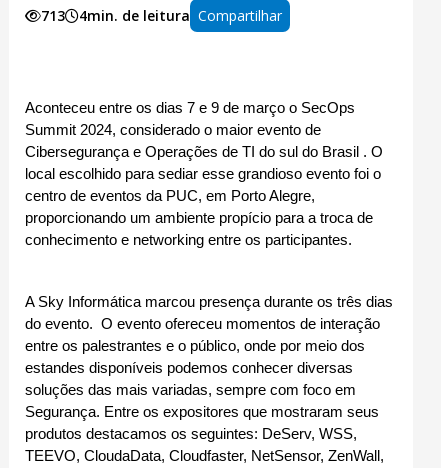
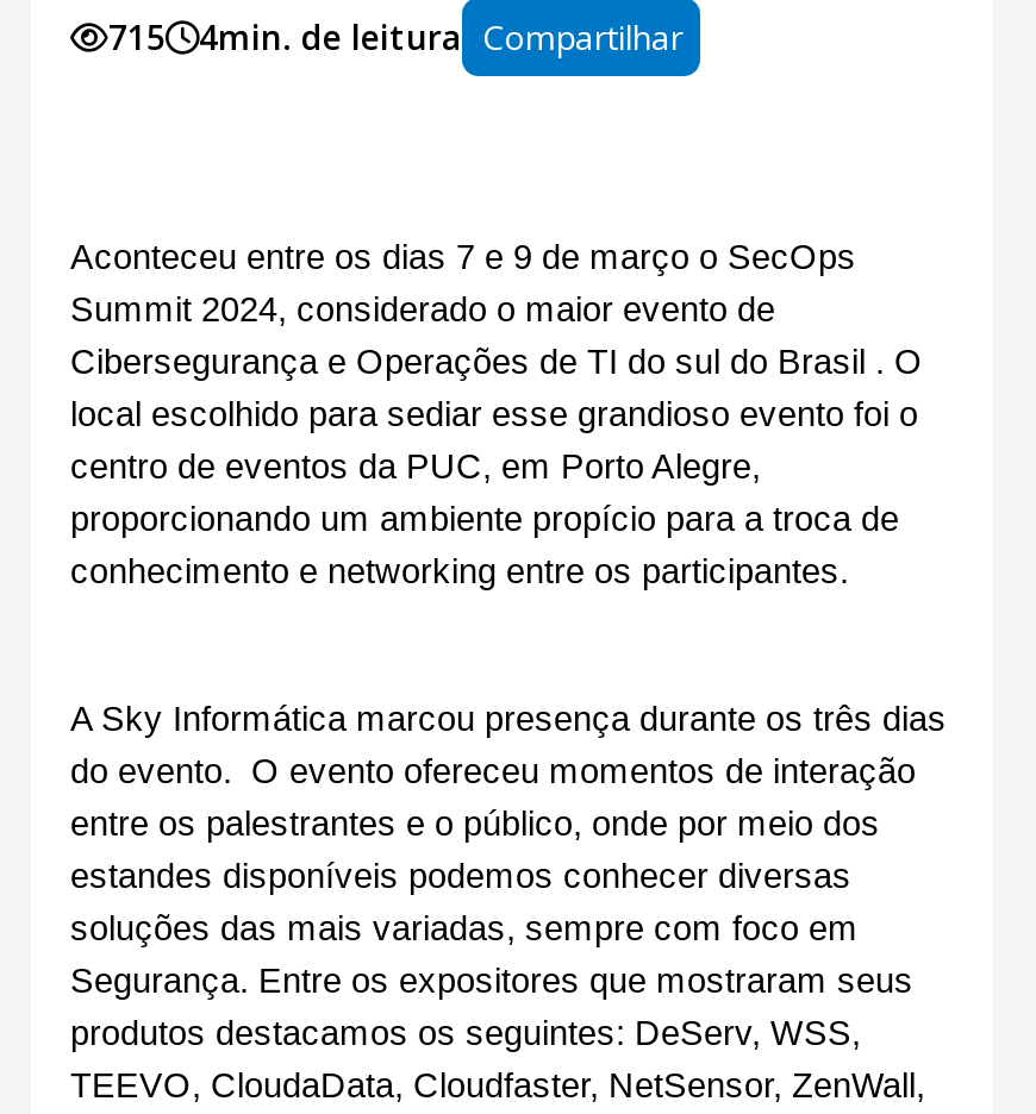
- 713
+ 715
